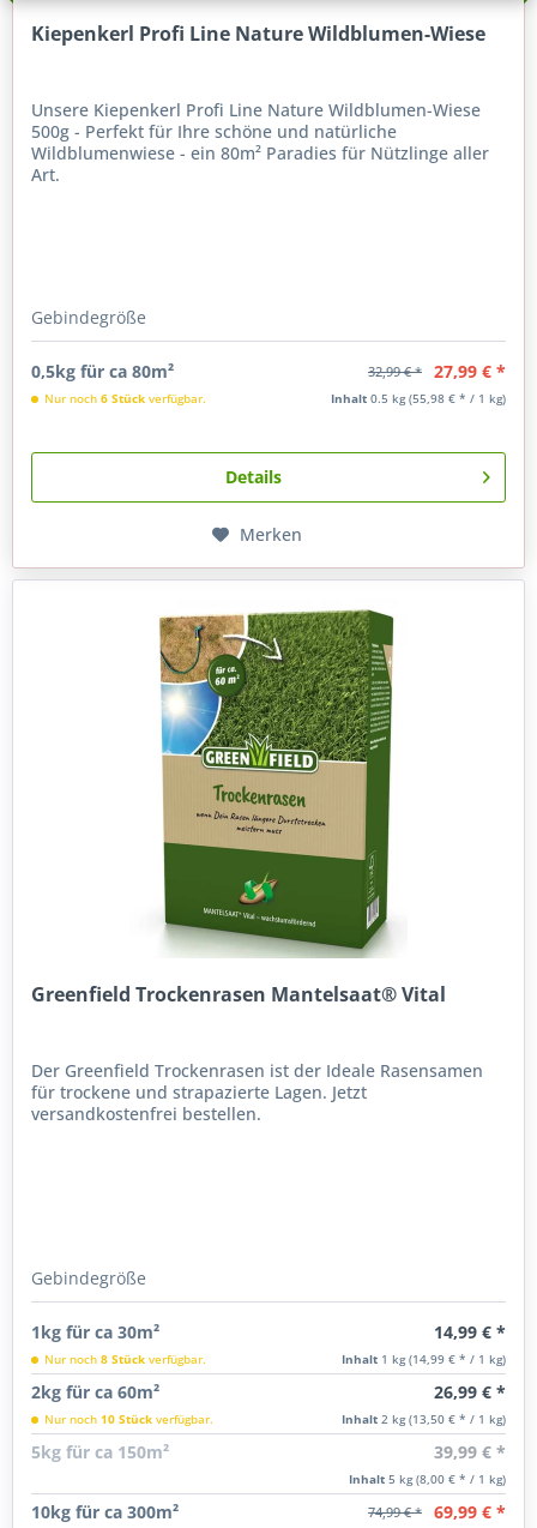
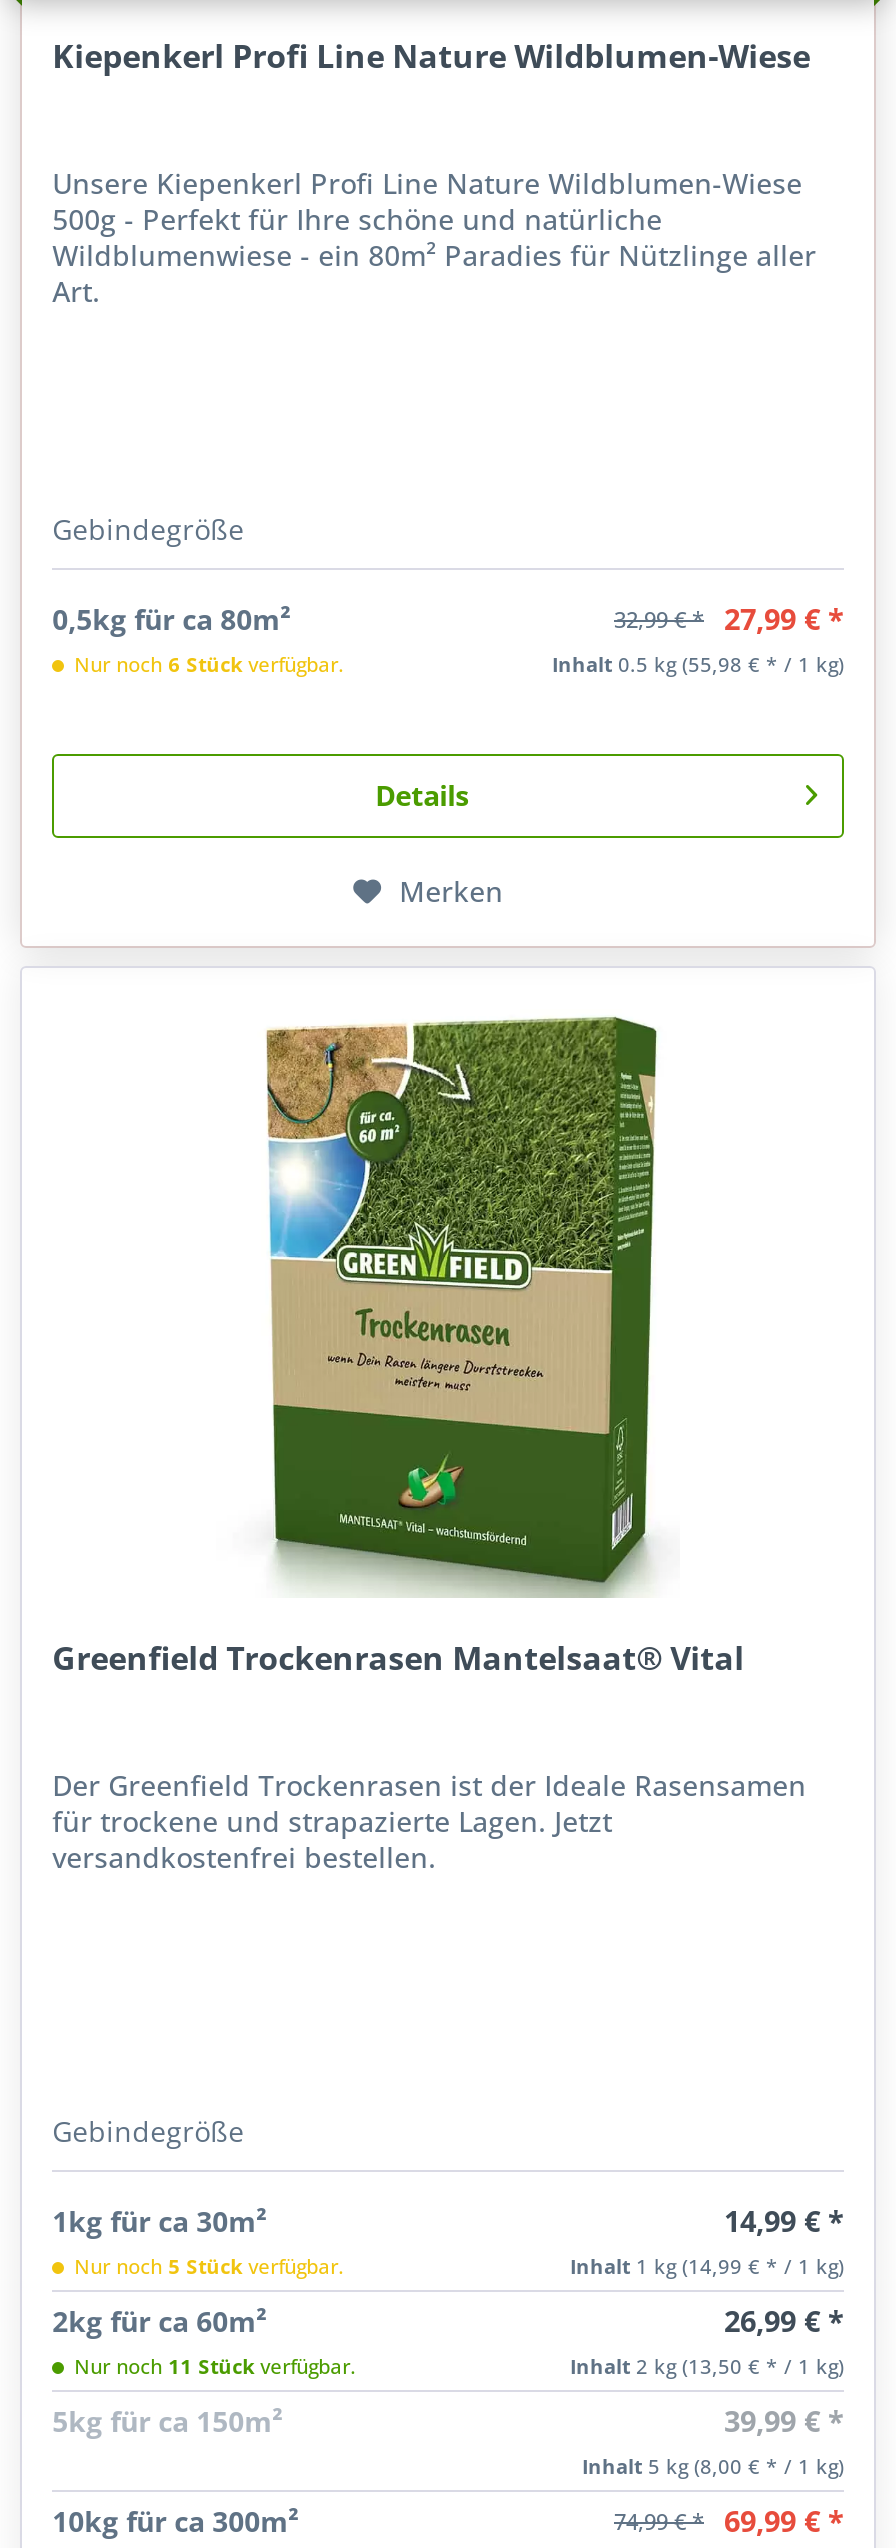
- Nur noch 8 Stück verfügbar.
+ Nur noch 5 Stück verfügbar.

- Nur noch 10 Stück verfügbar.
+ Nur noch 11 Stück verfügbar.
